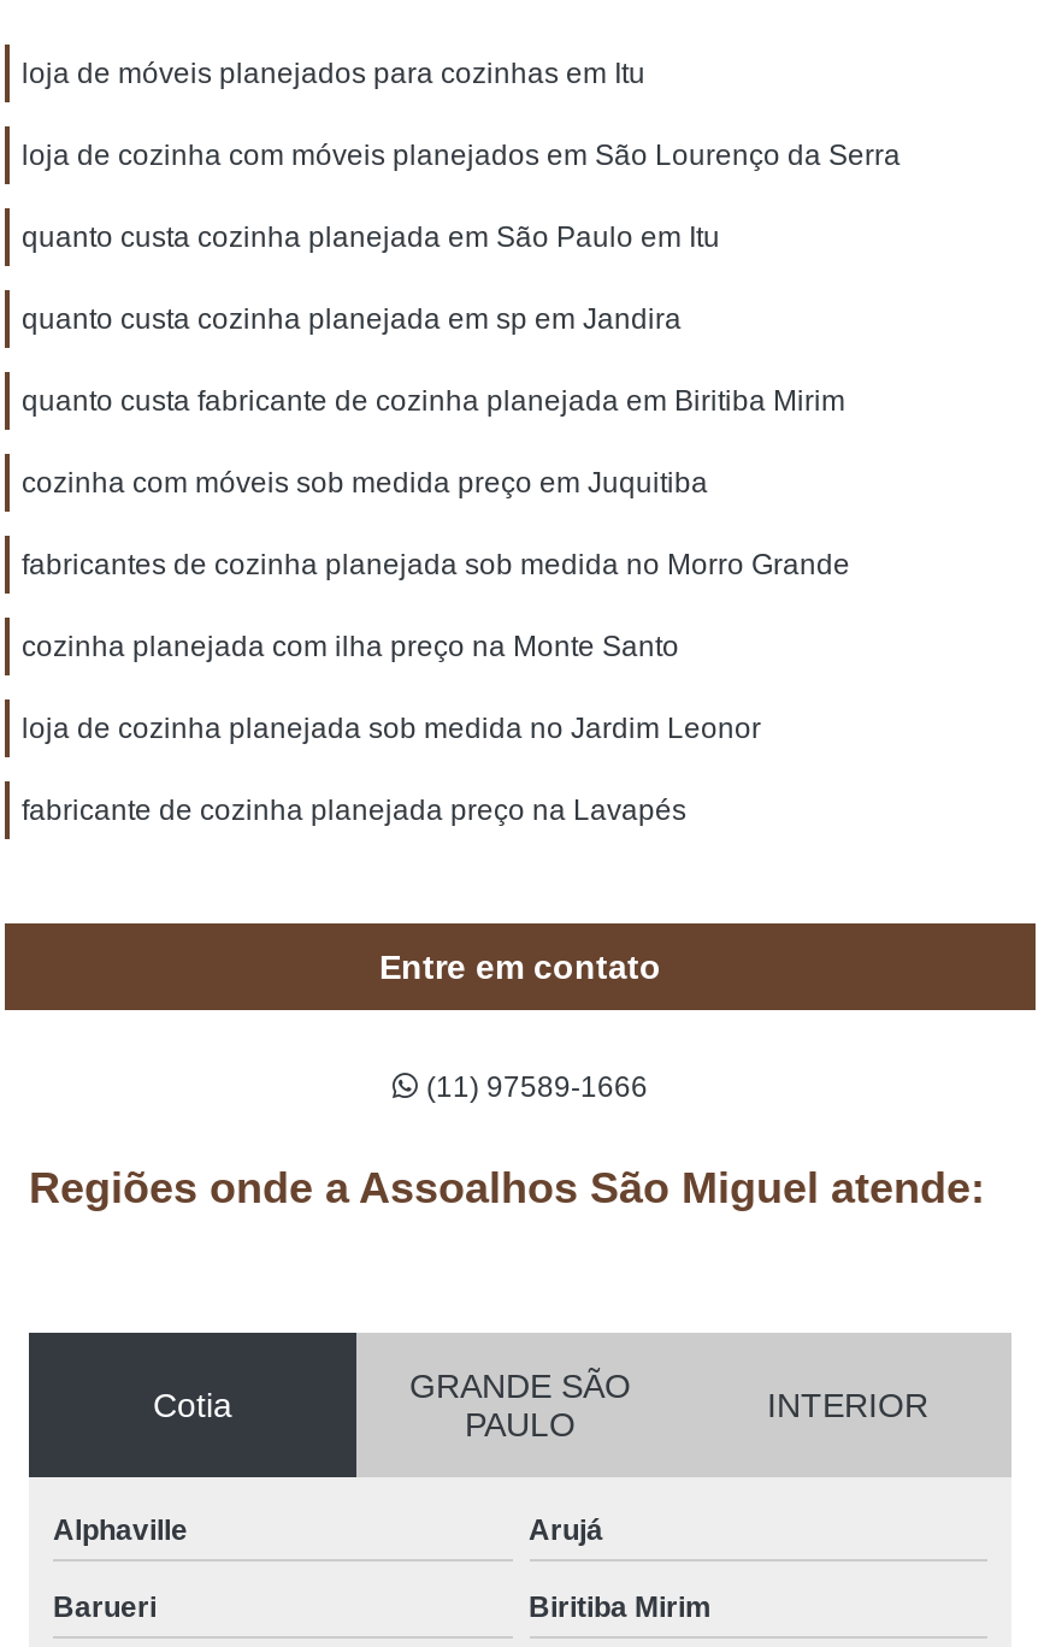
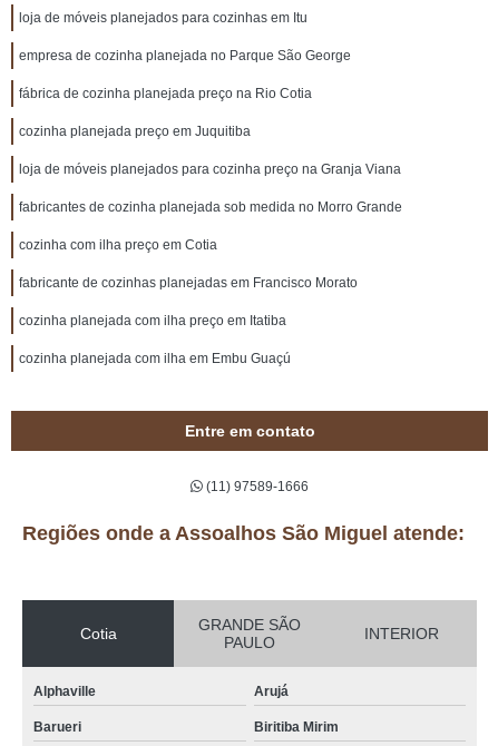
- loja de cozinha com móveis planejados em São Lourenço da Serra
- quanto custa cozinha planejada em São Paulo em Itu
- quanto custa cozinha planejada em sp em Jandira
- quanto custa fabricante de cozinha planejada em Biritiba Mirim
- cozinha com móveis sob medida preço em Juquitiba
+ empresa de cozinha planejada no Parque São George
+ fábrica de cozinha planejada preço na Rio Cotia
+ cozinha planejada preço em Juquitiba
+ loja de móveis planejados para cozinha preço na Granja Viana

moved up: fabricantes de cozinha planejada sob medida no Morro Grande

- cozinha planejada com ilha preço na Monte Santo
- loja de cozinha planejada sob medida no Jardim Leonor
- fabricante de cozinha planejada preço na Lavapés
+ cozinha com ilha preço em Cotia
+ fabricante de cozinhas planejadas em Francisco Morato
+ cozinha planejada com ilha preço em Itatiba
+ cozinha planejada com ilha em Embu Guaçú
